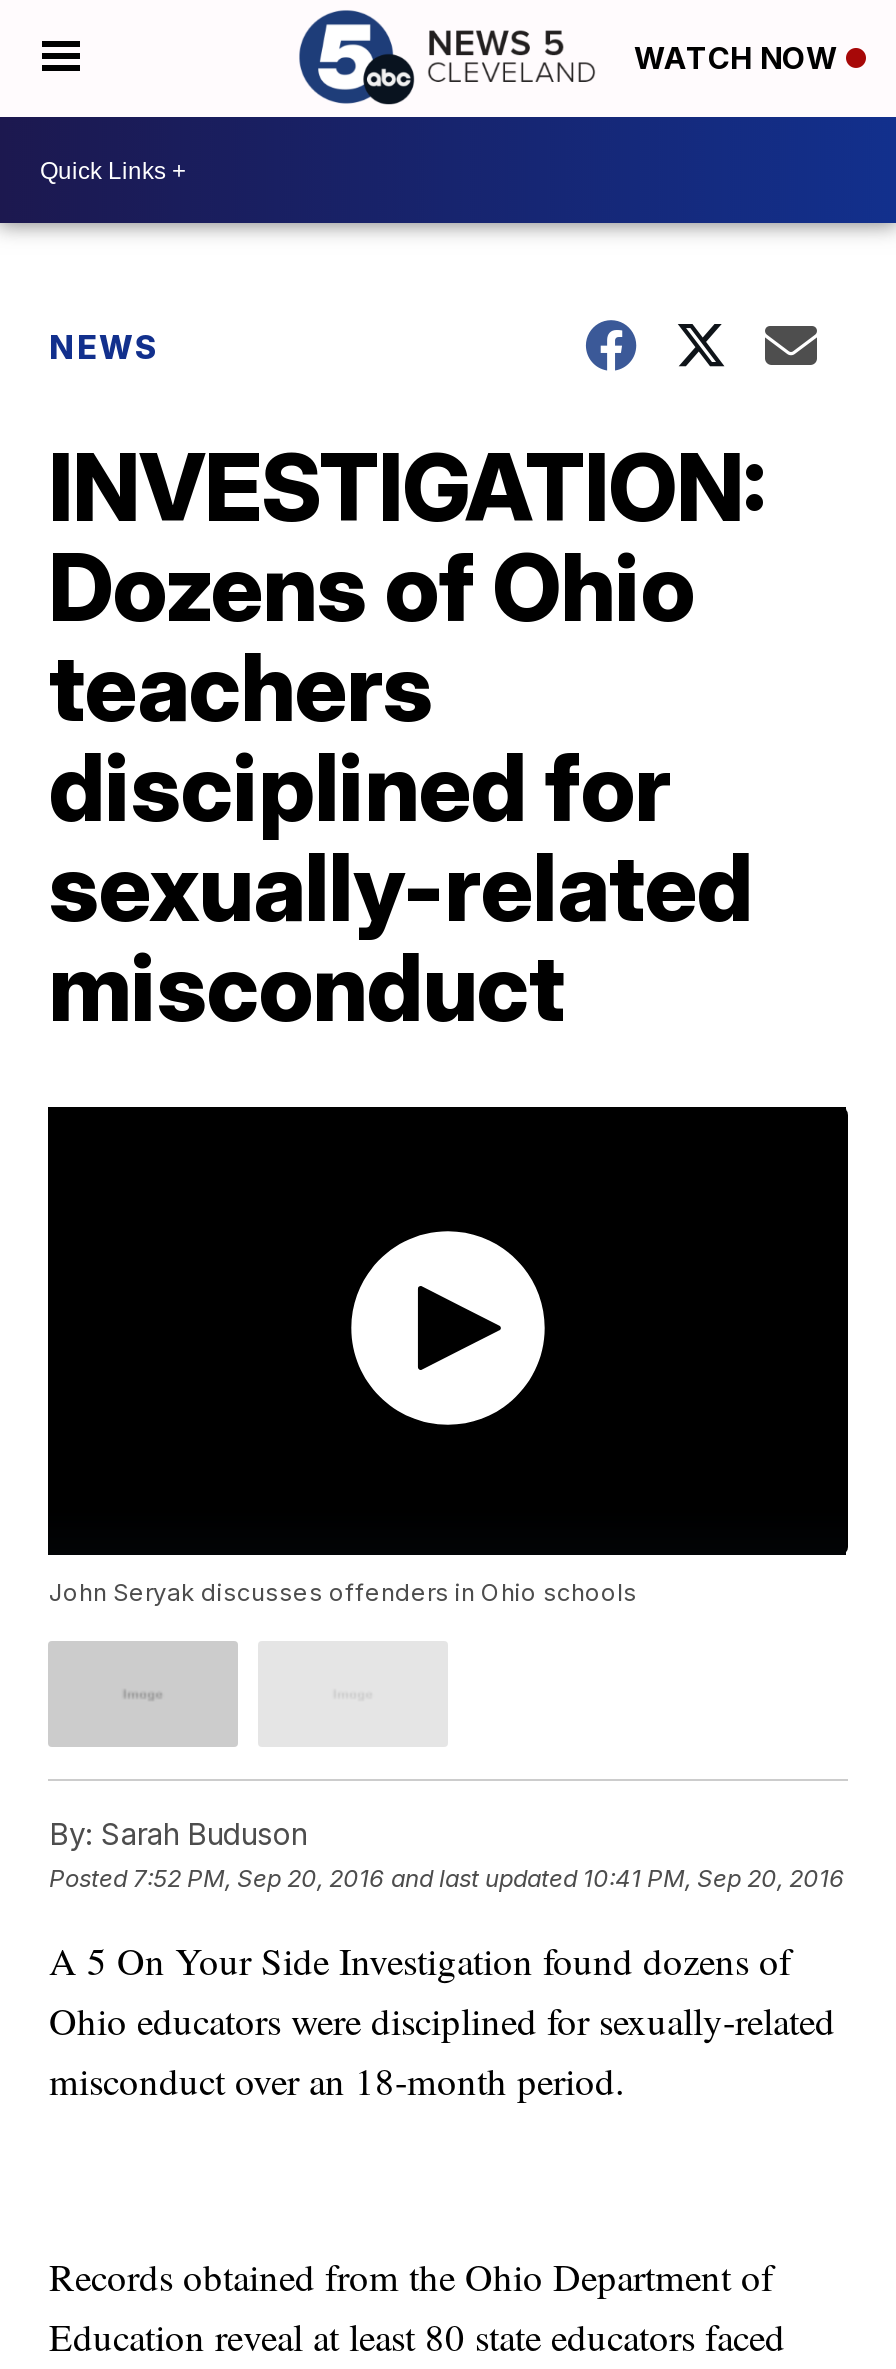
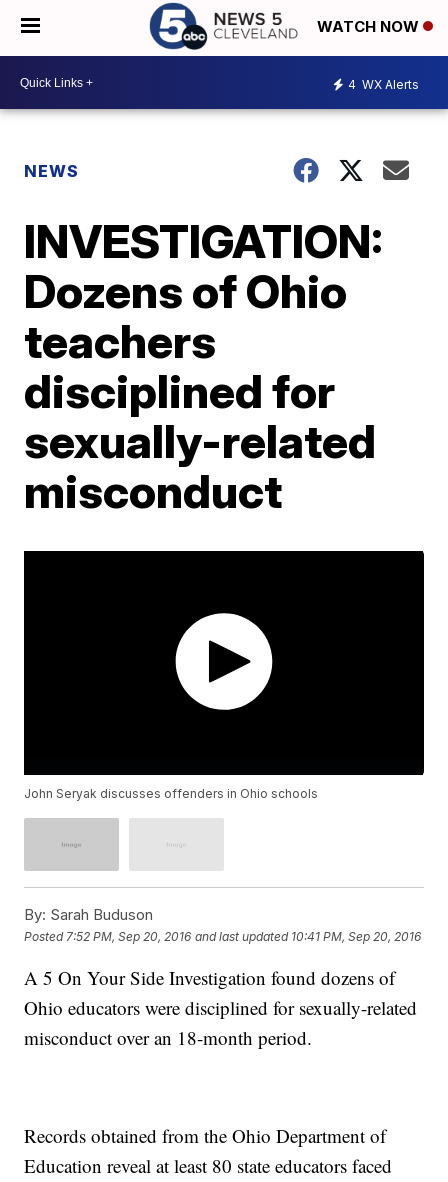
+ 4 WX Alerts
